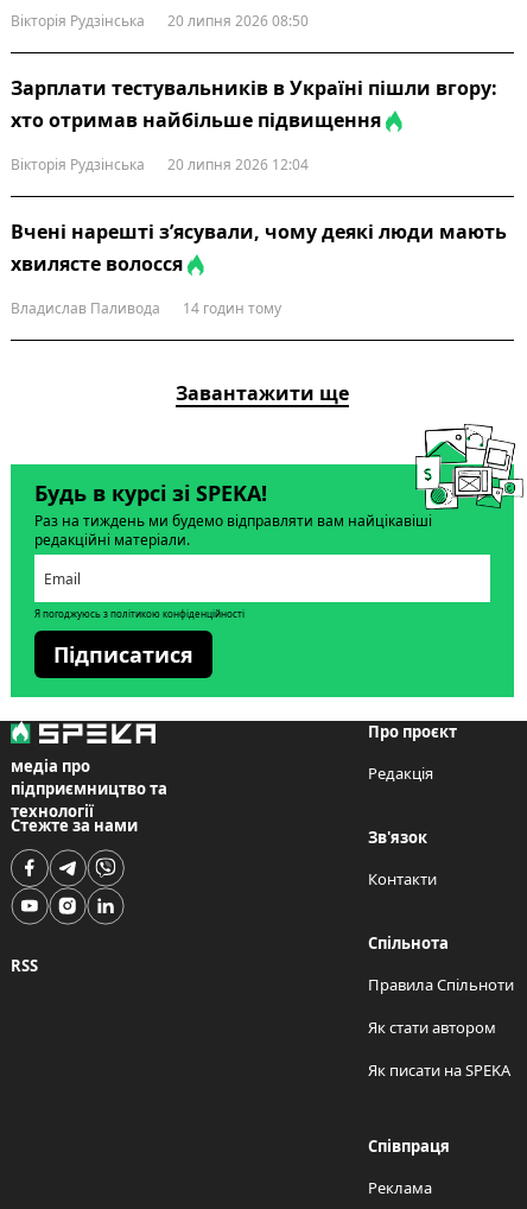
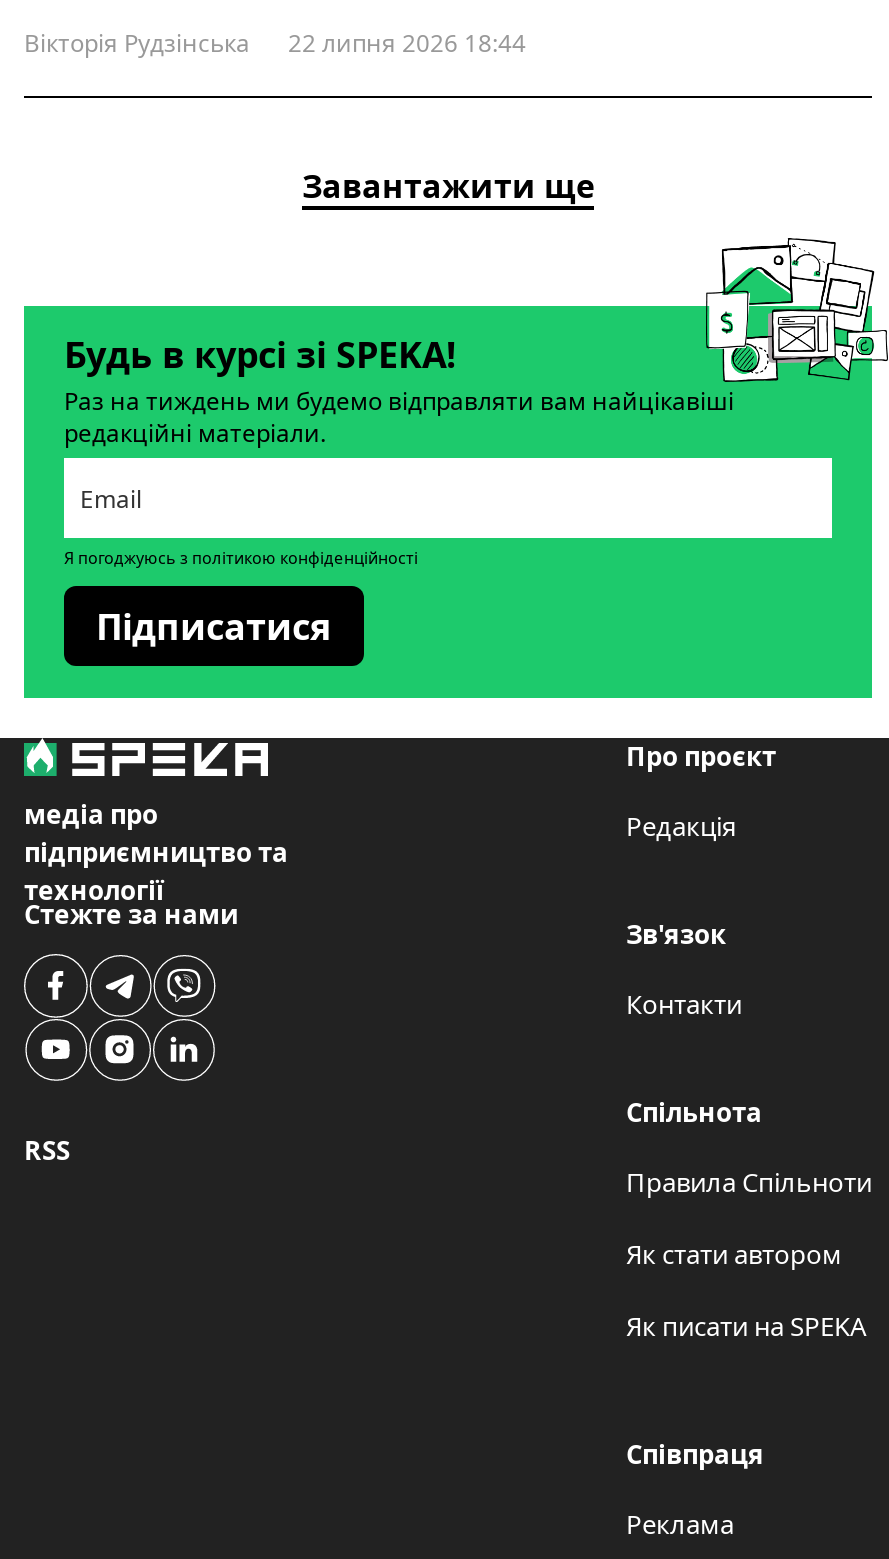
- 20 липня 2026 08:50
- Зарплати тестувальників в Україні пішли вгору:
- хто отримав найбільше підвищення
- Вікторія Рудзінська
- 20 липня 2026 12:04
- Вчені нарешті з’ясували, чому деякі люди мають
- хвилясте волосся
- Владислав Паливода
- 14 годин тому
+ 22 липня 2026 18:44
